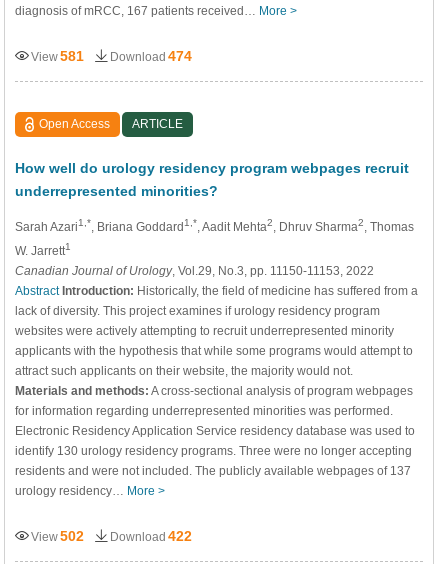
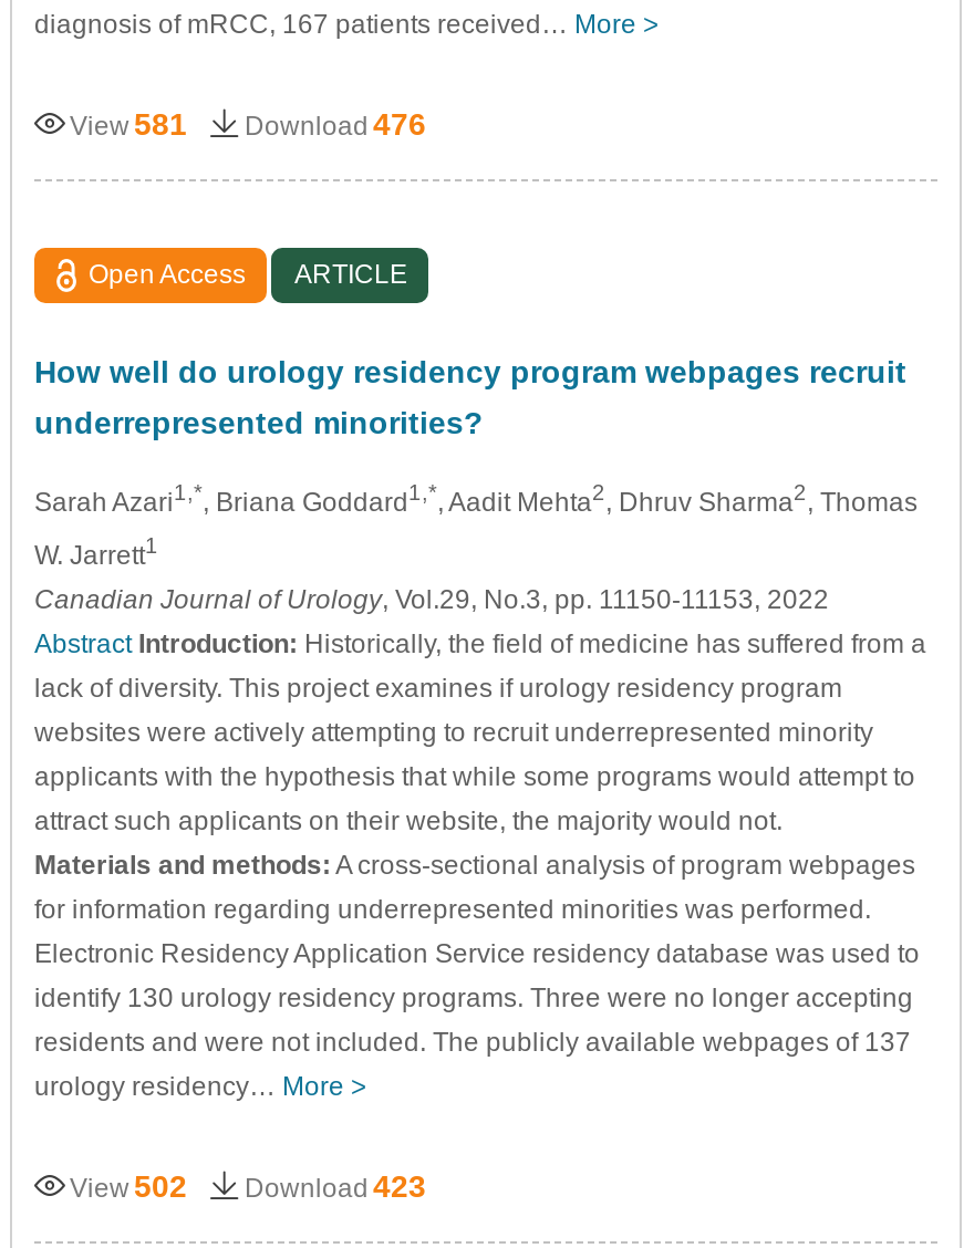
- View 581 Download 474
+ View 581 Download 476

- View 502 Download 422
+ View 502 Download 423
